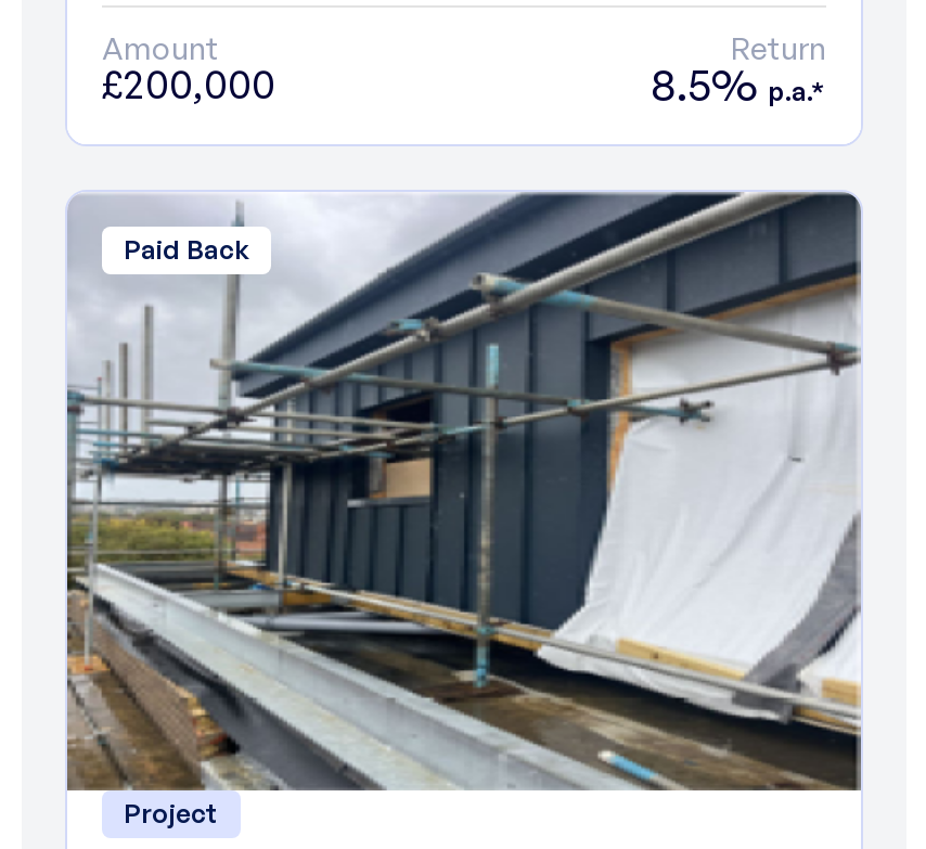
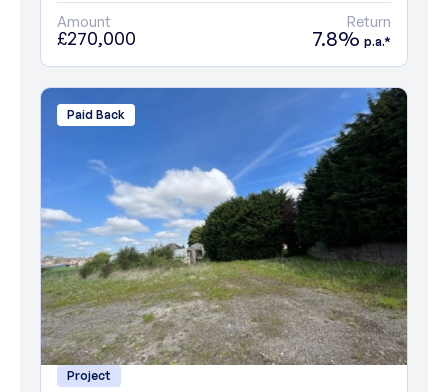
- £200,000
+ £270,000

- 8.5%p.a.*
+ 7.8%p.a.*

- [image]
+ [image]
